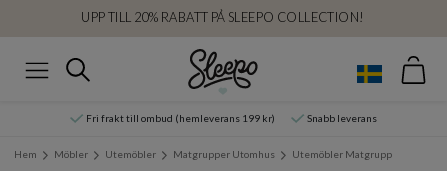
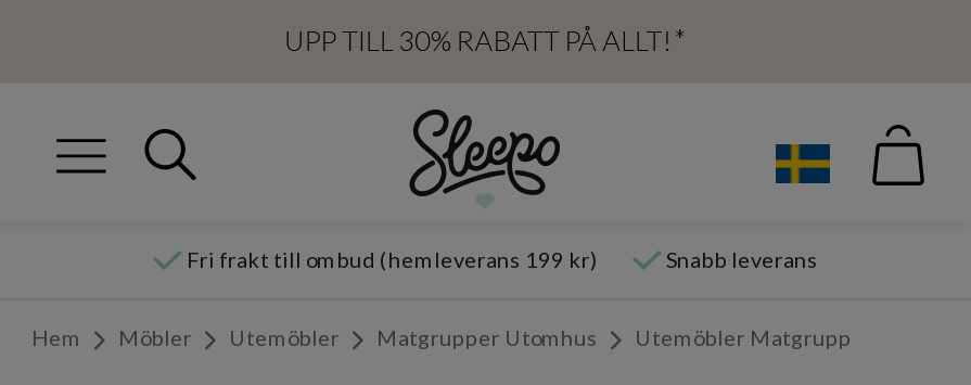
- UPP TILL 20% RABATT PÅ SLEEPO COLLECTION!
+ UPP TILL 30% RABATT PÅ ALLT!*
